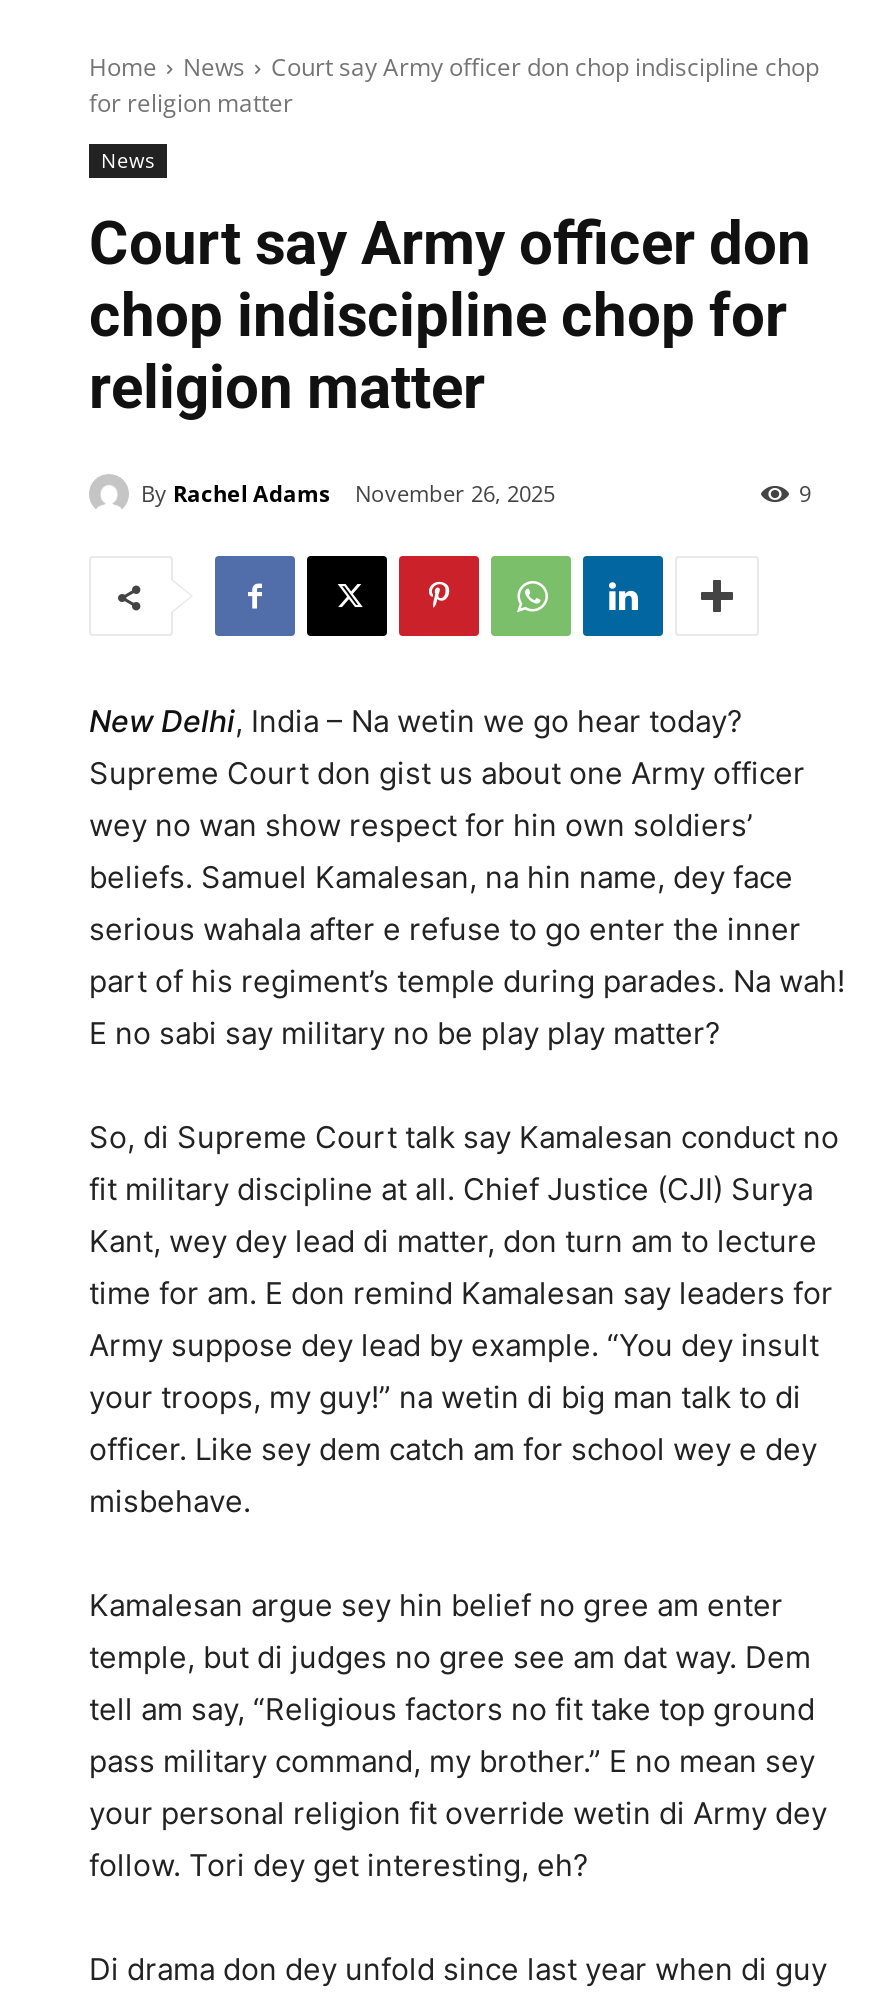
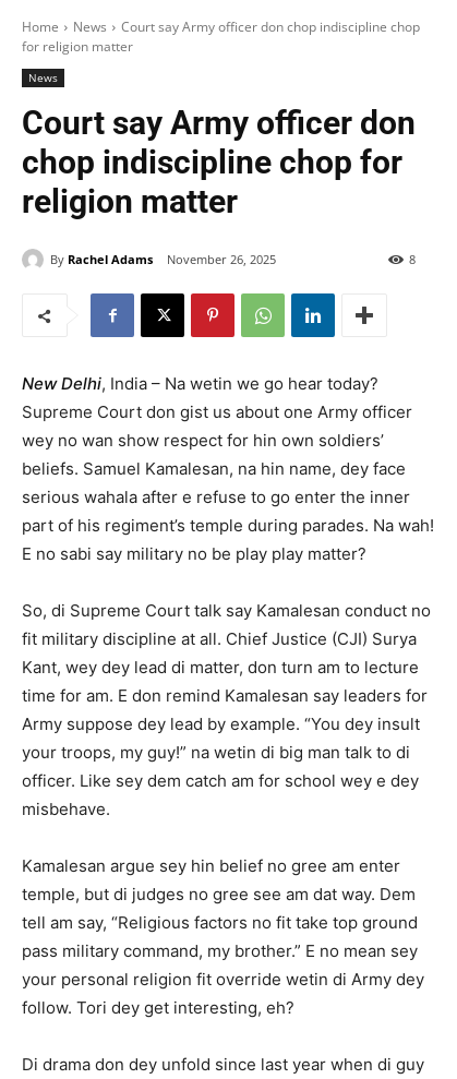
- 9
+ 8
